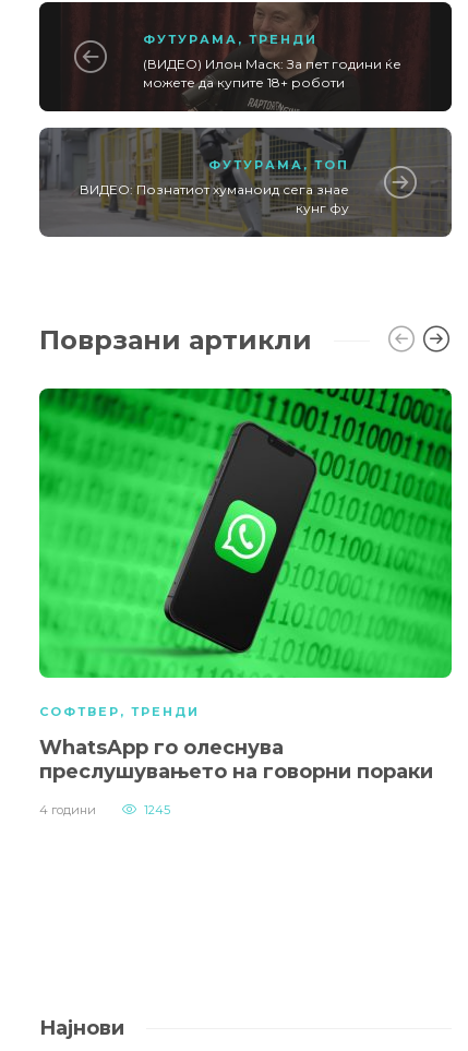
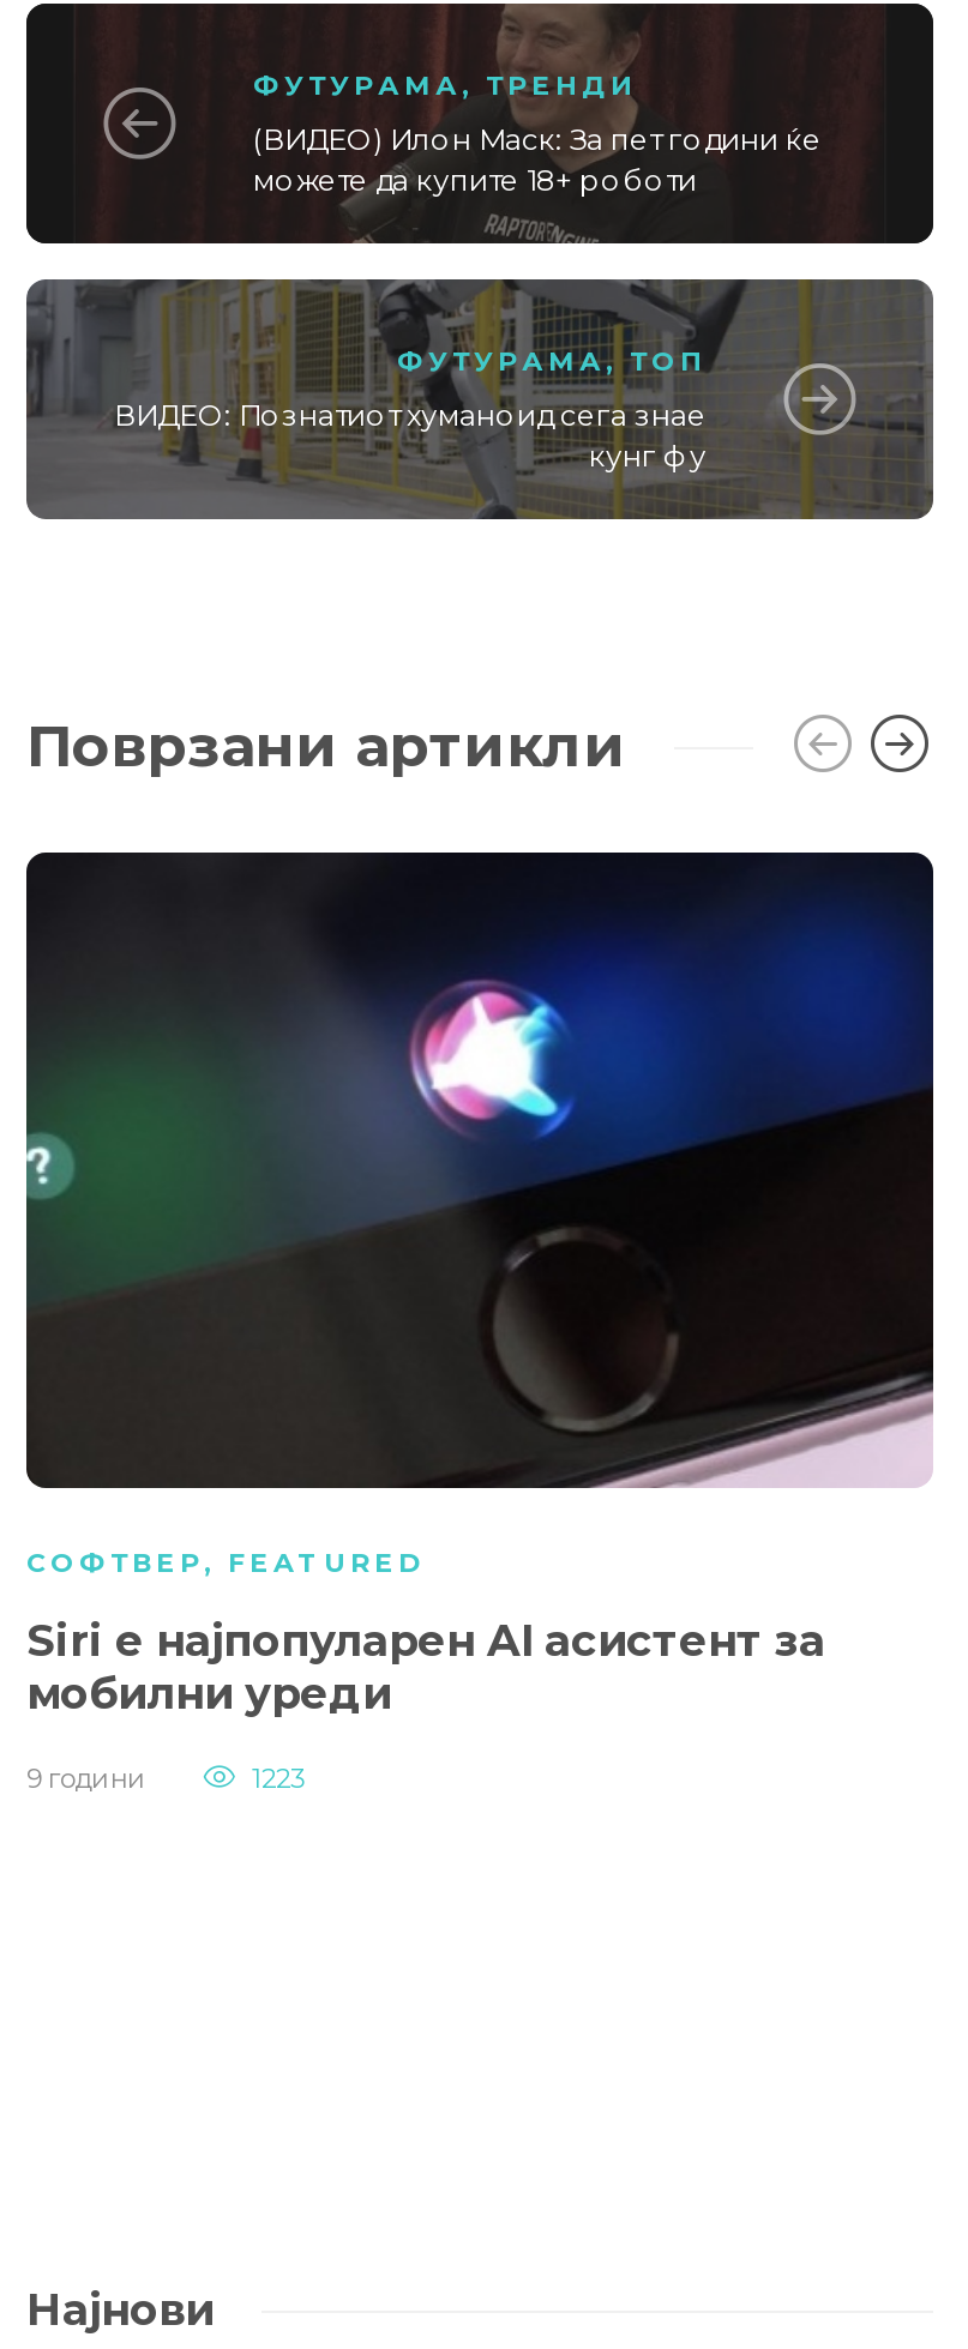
- [image]
- СОФТВЕР, ТРЕНДИ
+ [image]
+ СОФТВЕР, FEATURED

- WhatsApp го олеснува
- преслушувањето на говорни пораки
+ Siri е најпопуларен AI асистент за
+ мобилни уреди

- 4 години
- 1245
+ 9 години
+ 1223
